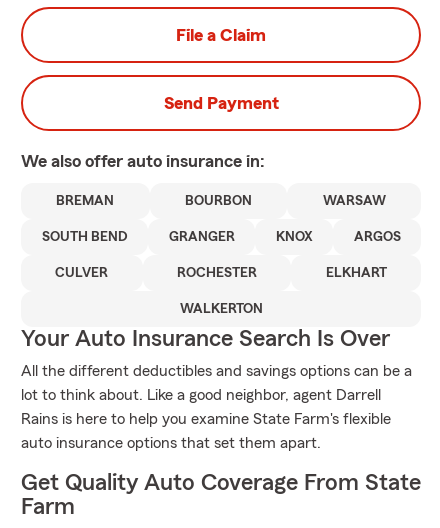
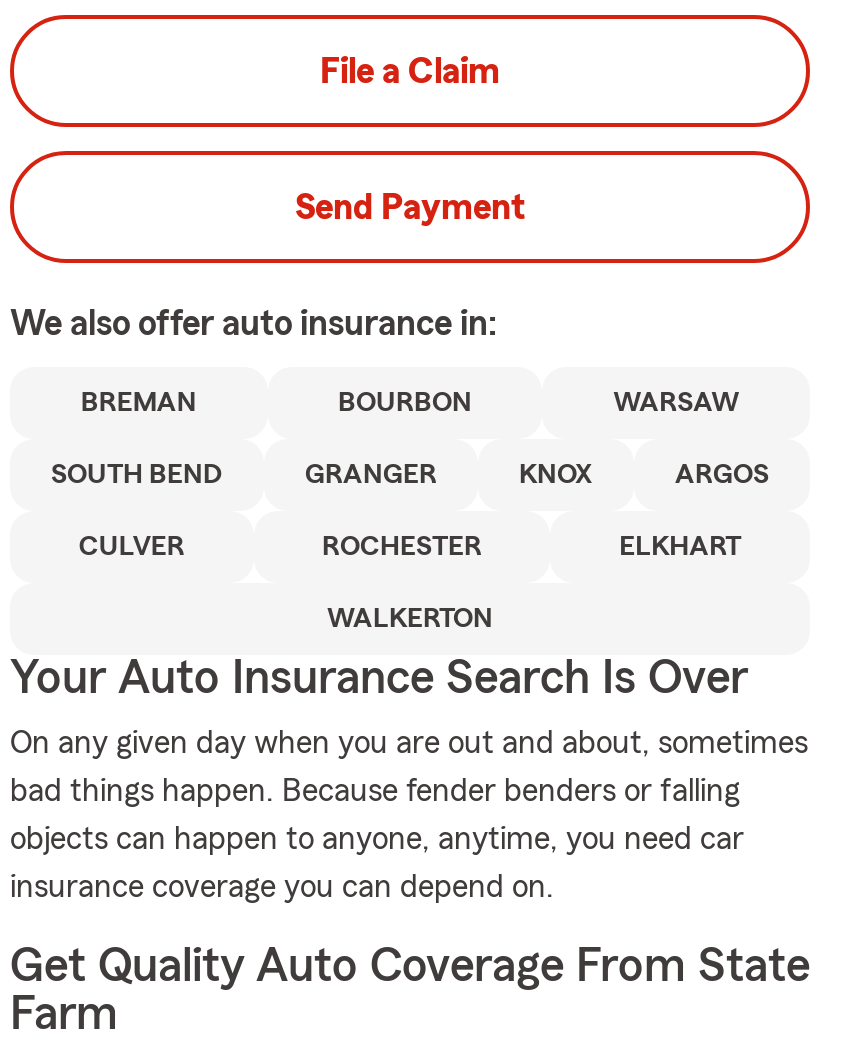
- All the different deductibles and savings options can be a
+ On any given day when you are out and about, sometimes

- lot to think about. Like a good neighbor, agent Darrell
+ bad things happen. Because fender benders or falling

- Rains is here to help you examine State Farm's flexible
+ objects can happen to anyone, anytime, you need car

- auto insurance options that set them apart.
+ insurance coverage you can depend on.
